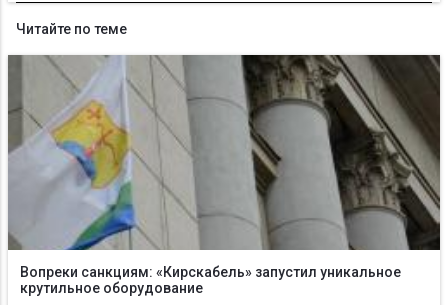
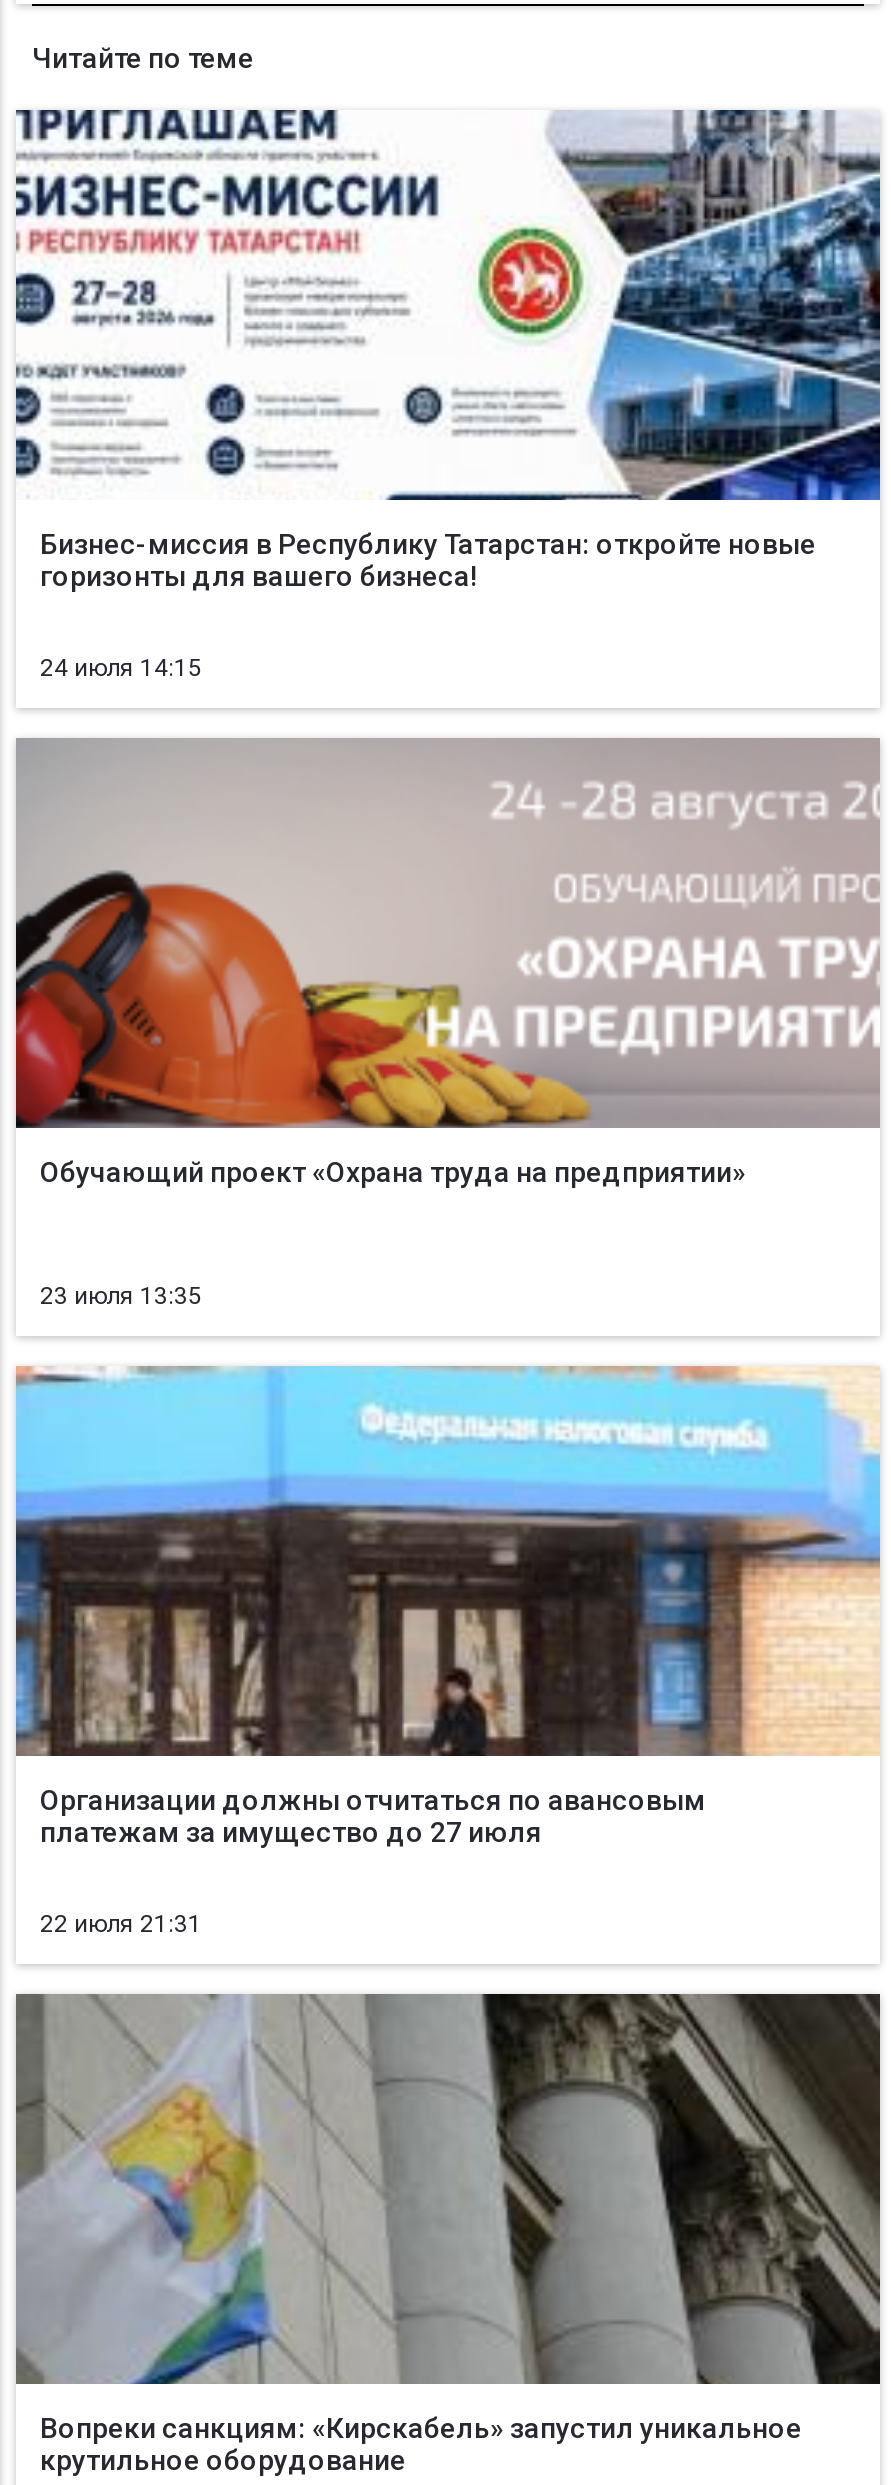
+ [image]
+ Обучающий проект «Охрана труда на предприятии»

+ [image]
+ Организации должны отчитаться по авансовым
+ платежам за имущество до 27 июля
+ 22 июля 21:31

+ [image]
+ Бизнес-миссия в Республику Татарстан: откройте новые
+ горизонты для вашего бизнеса!
+ 24 июля 14:15

+ 23 июля 13:35
